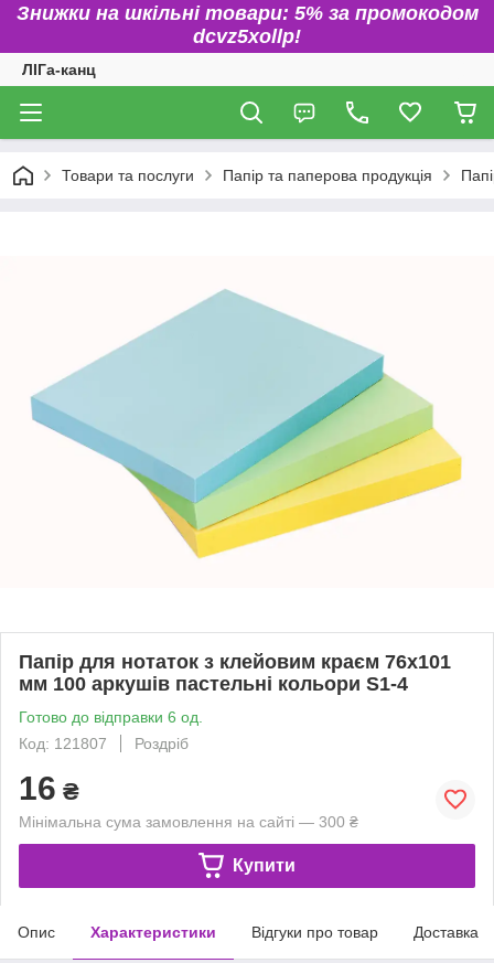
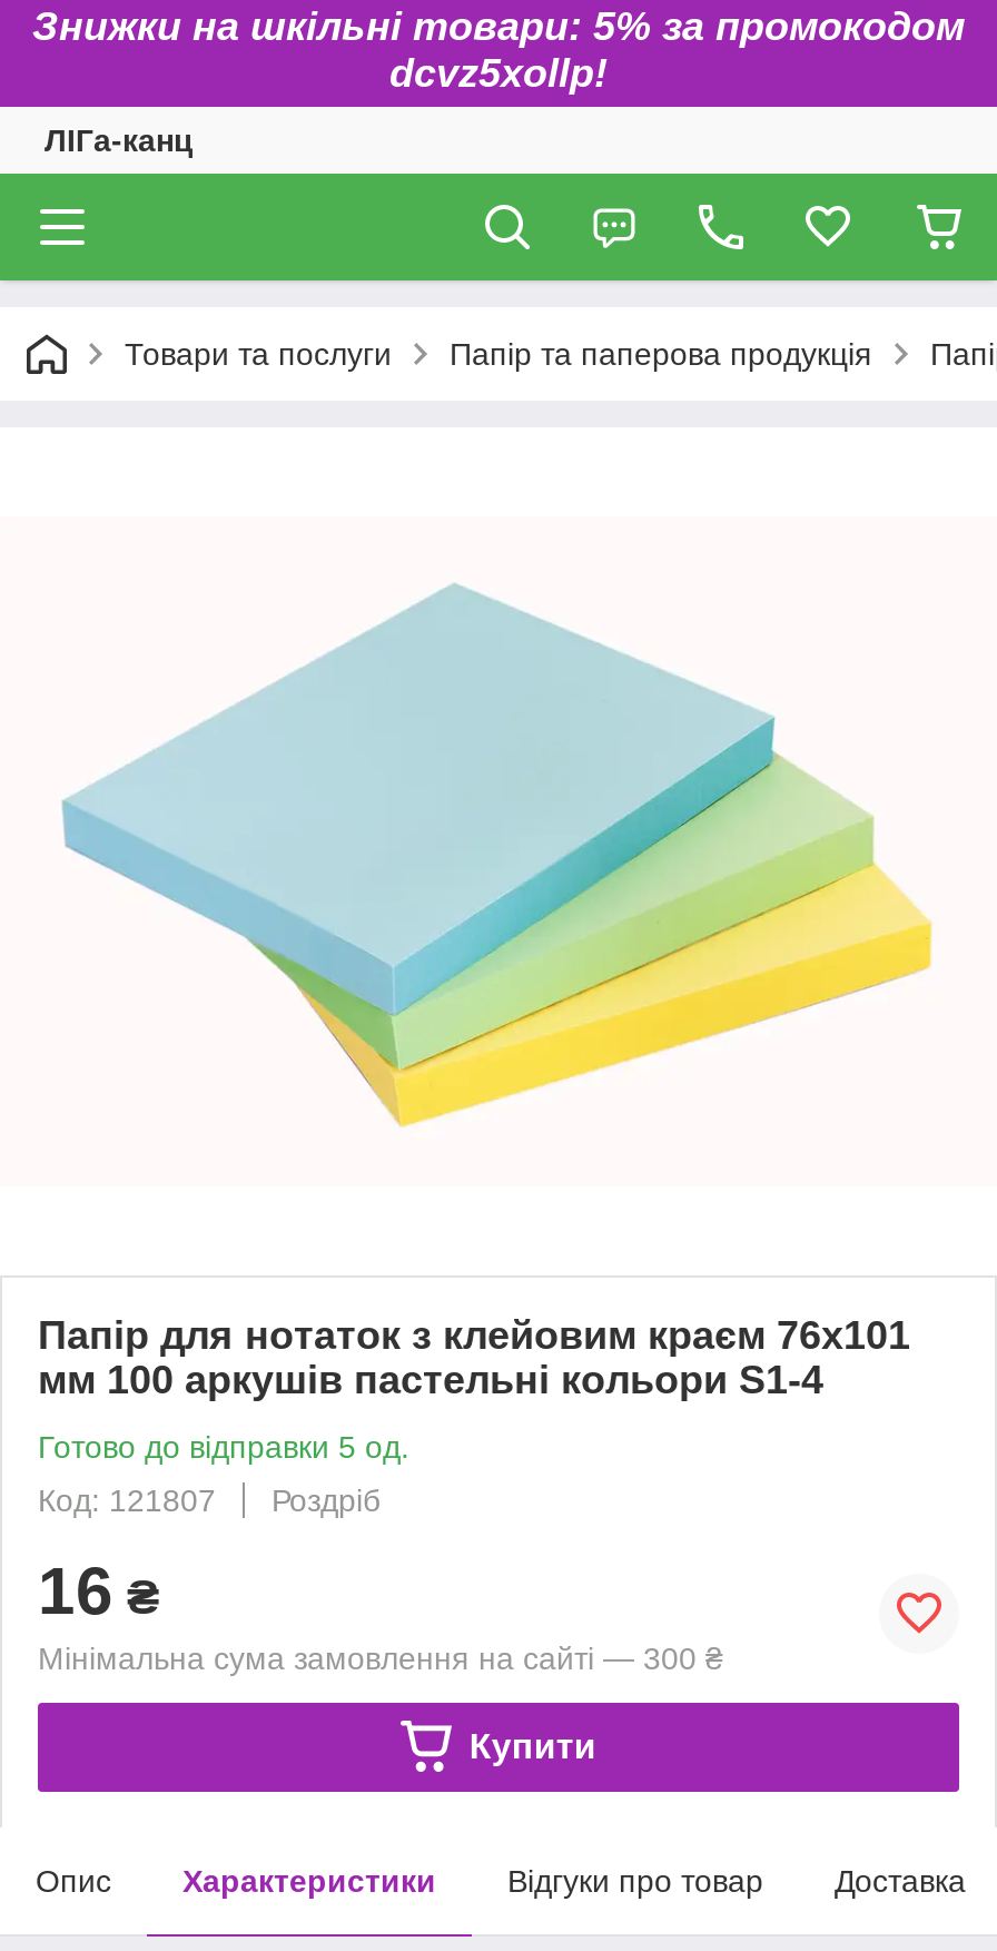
- Готово до відправки 6 од.
+ Готово до відправки 5 од.
